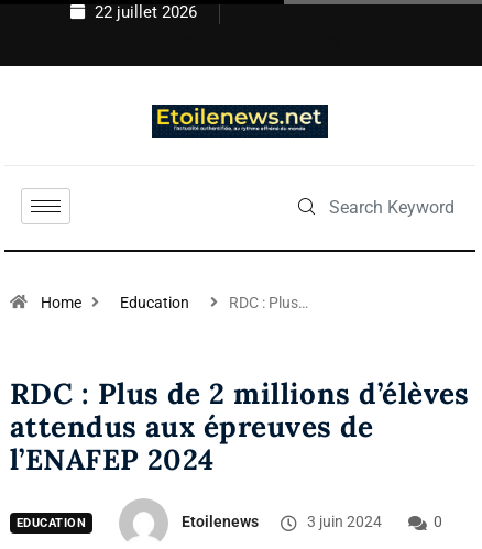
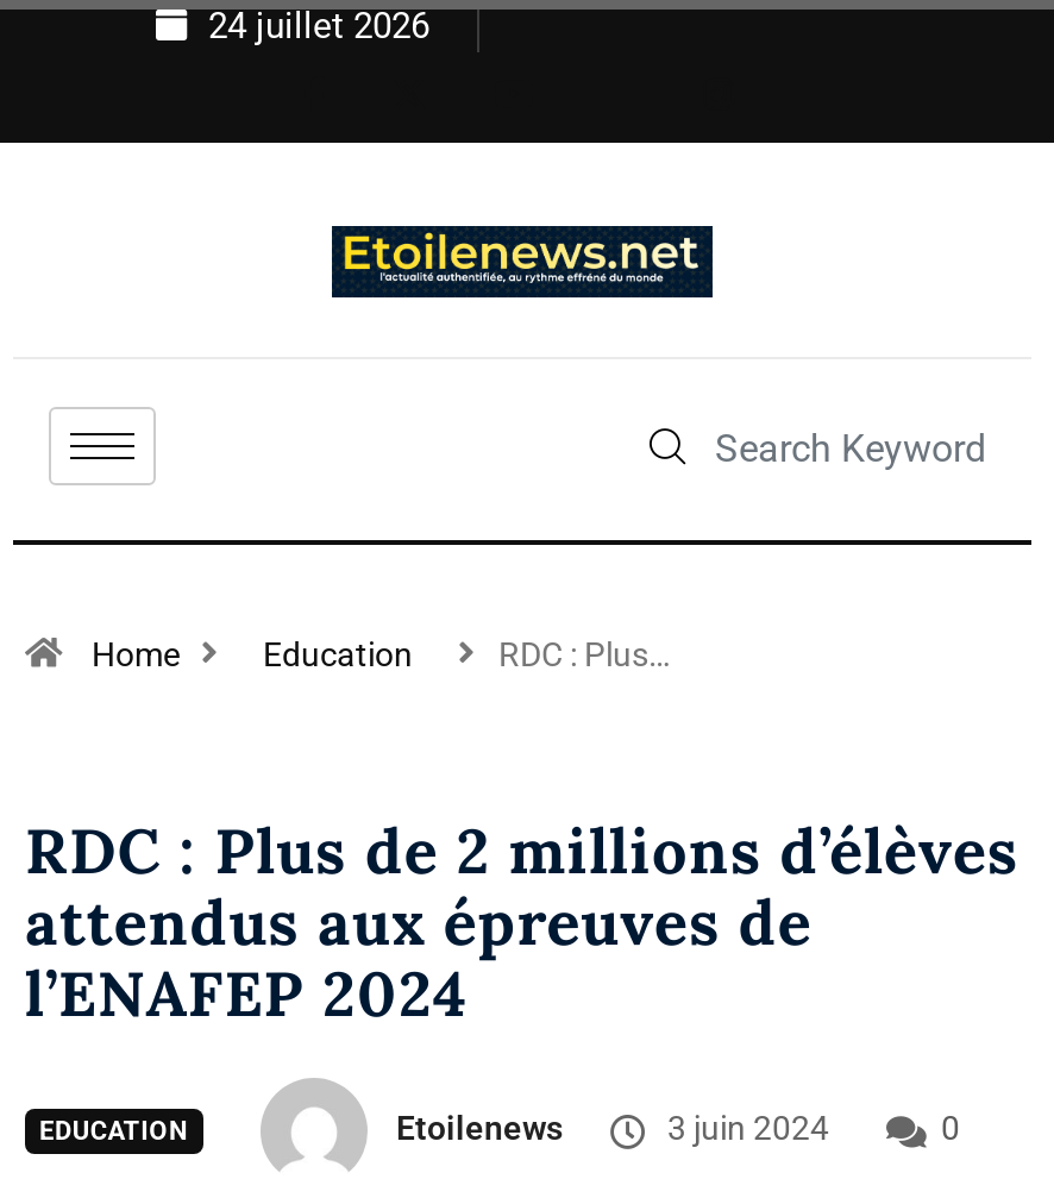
- 22 juillet 2026
+ 24 juillet 2026
